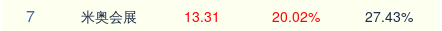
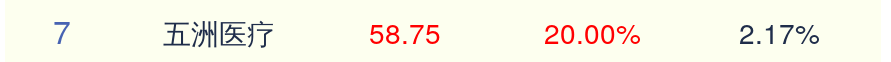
- 米奥会展
- 13.31
- 20.02%
- 27.43%
+ 五洲医疗
+ 58.75
+ 20.00%
+ 2.17%
